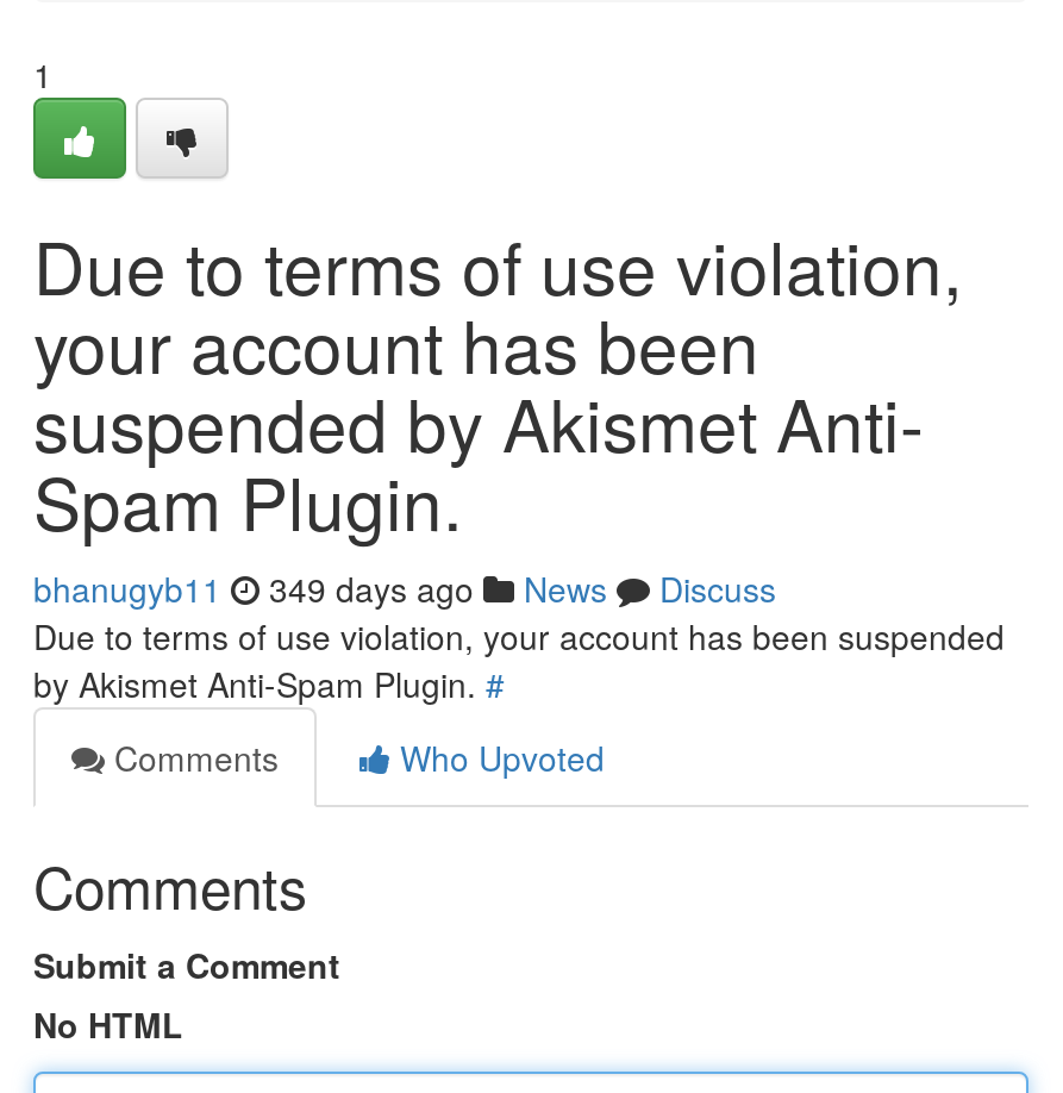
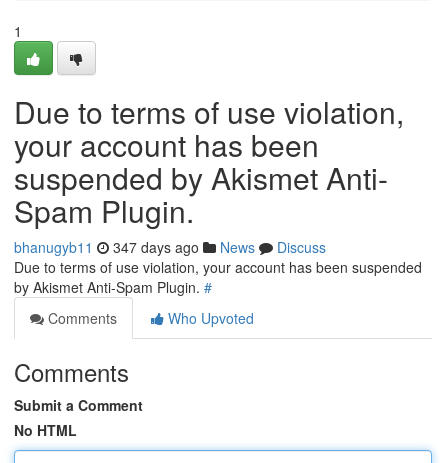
- bhanugyb11 349 days ago News Discuss
+ bhanugyb11 347 days ago News Discuss
